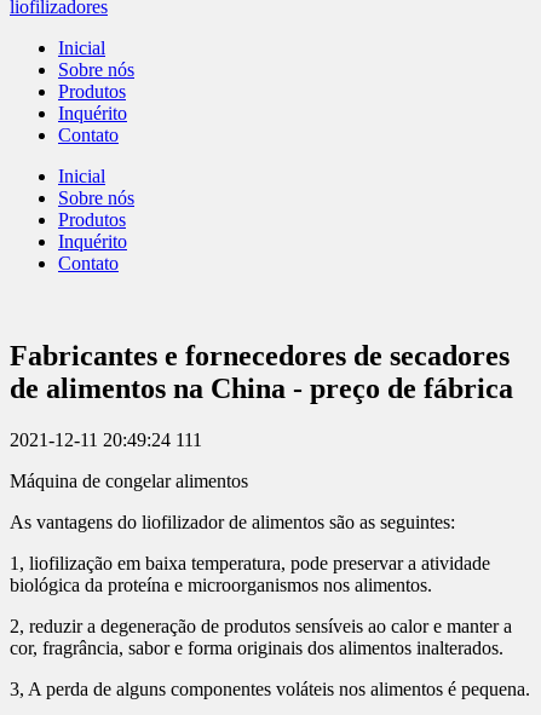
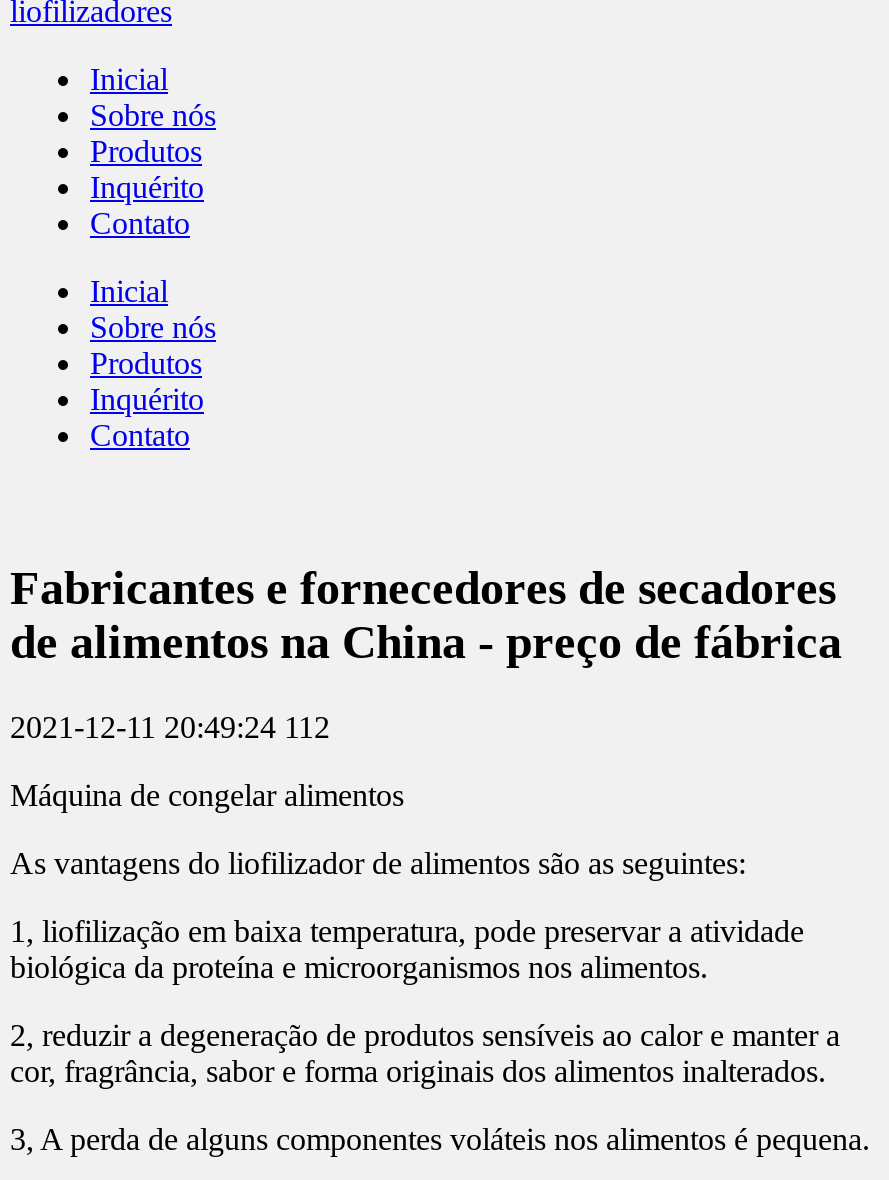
- 2021-12-11 20:49:24 111
+ 2021-12-11 20:49:24 112
